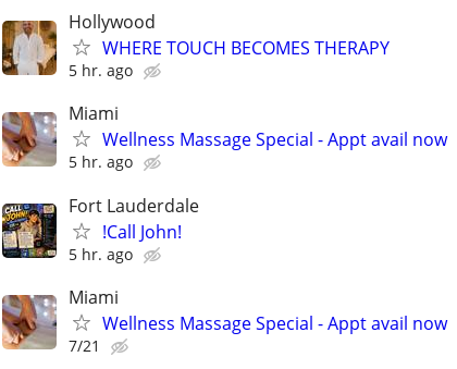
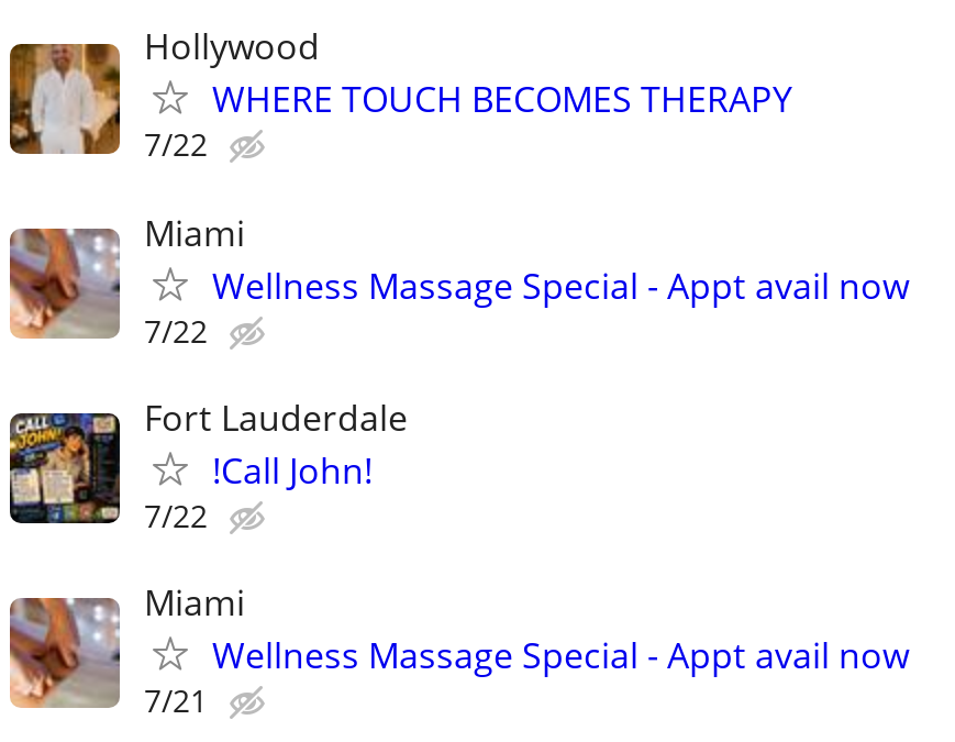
- 5 hr. ago
+ 7/22

- 5 hr. ago
+ 7/22

- 5 hr. ago
+ 7/22
